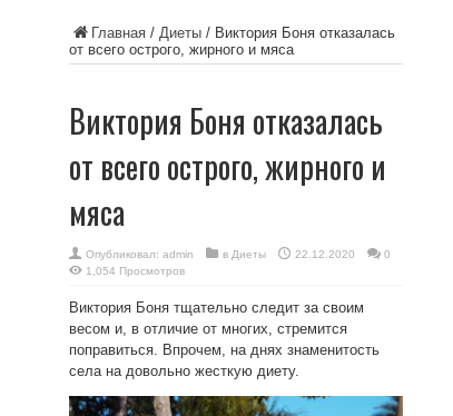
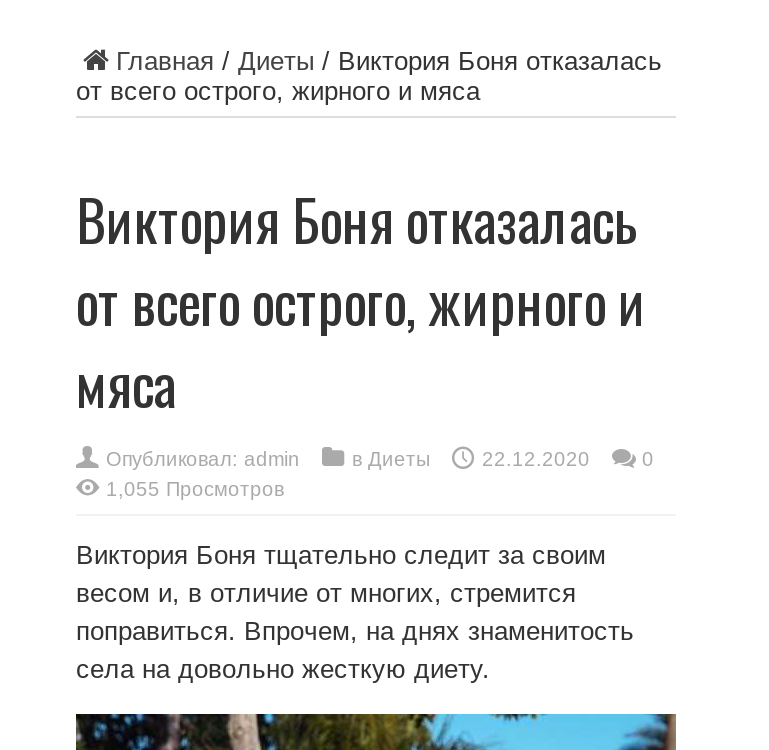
- 1,054 Просмотров
+ 1,055 Просмотров
